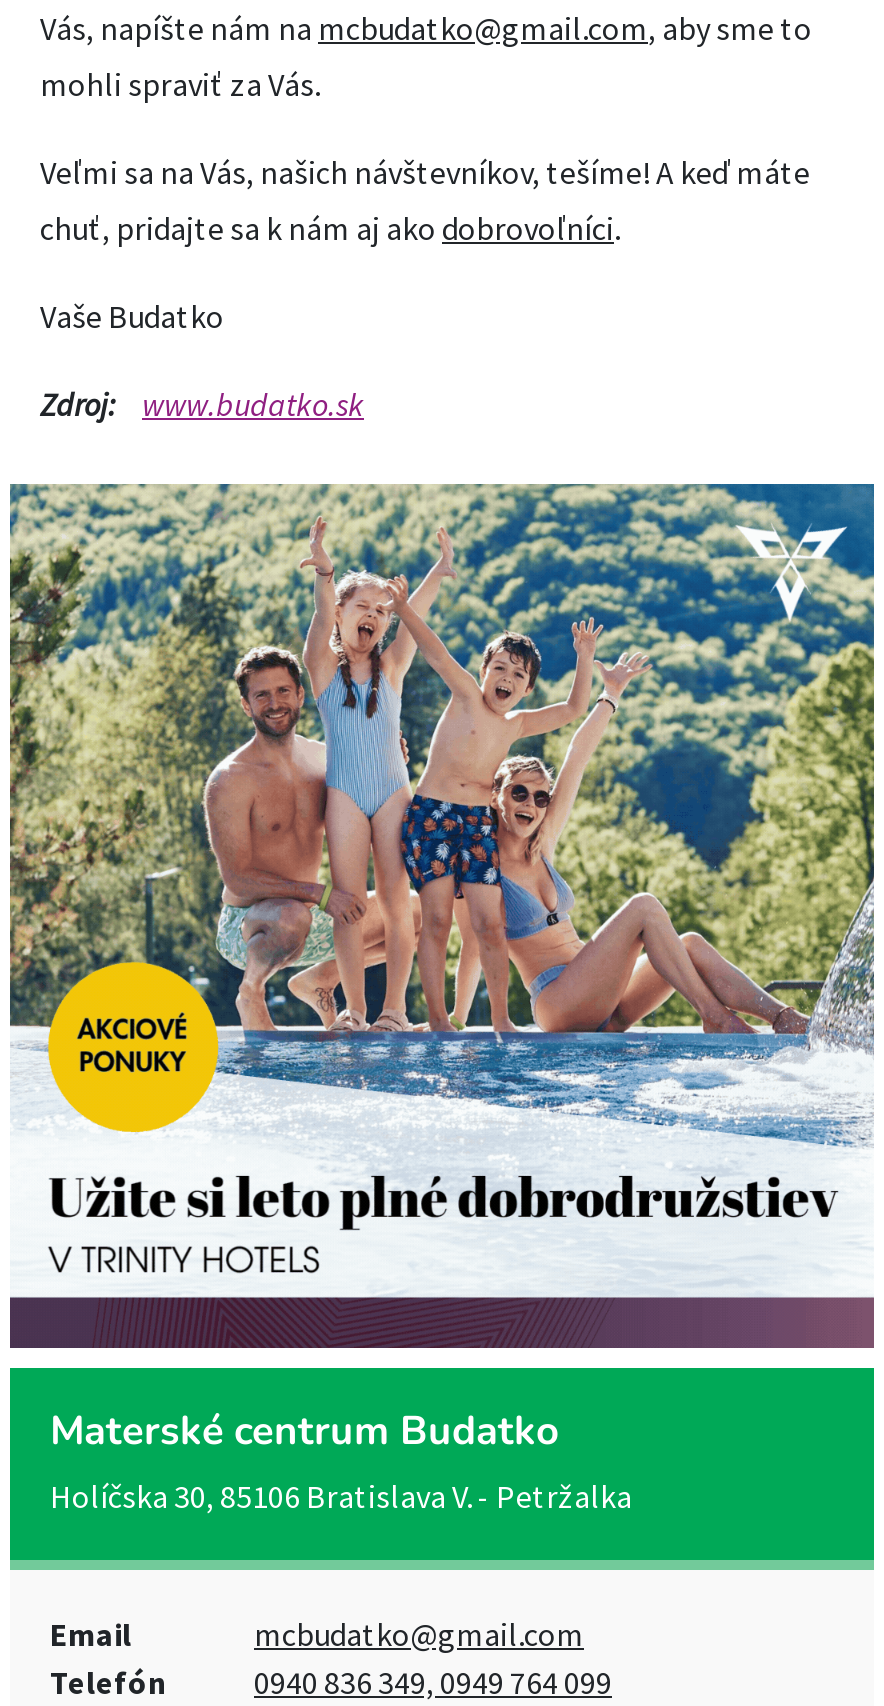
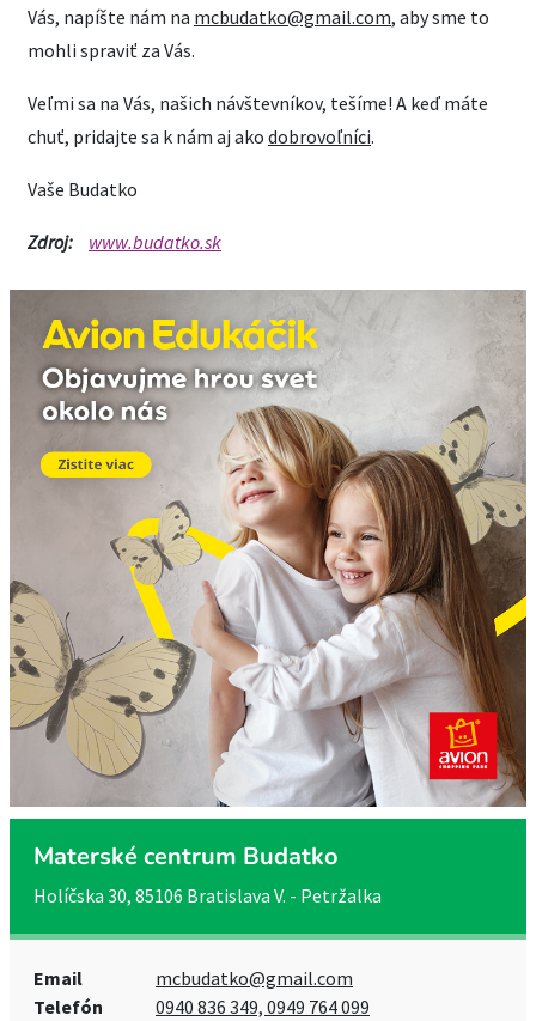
- [image]
+ [image]
